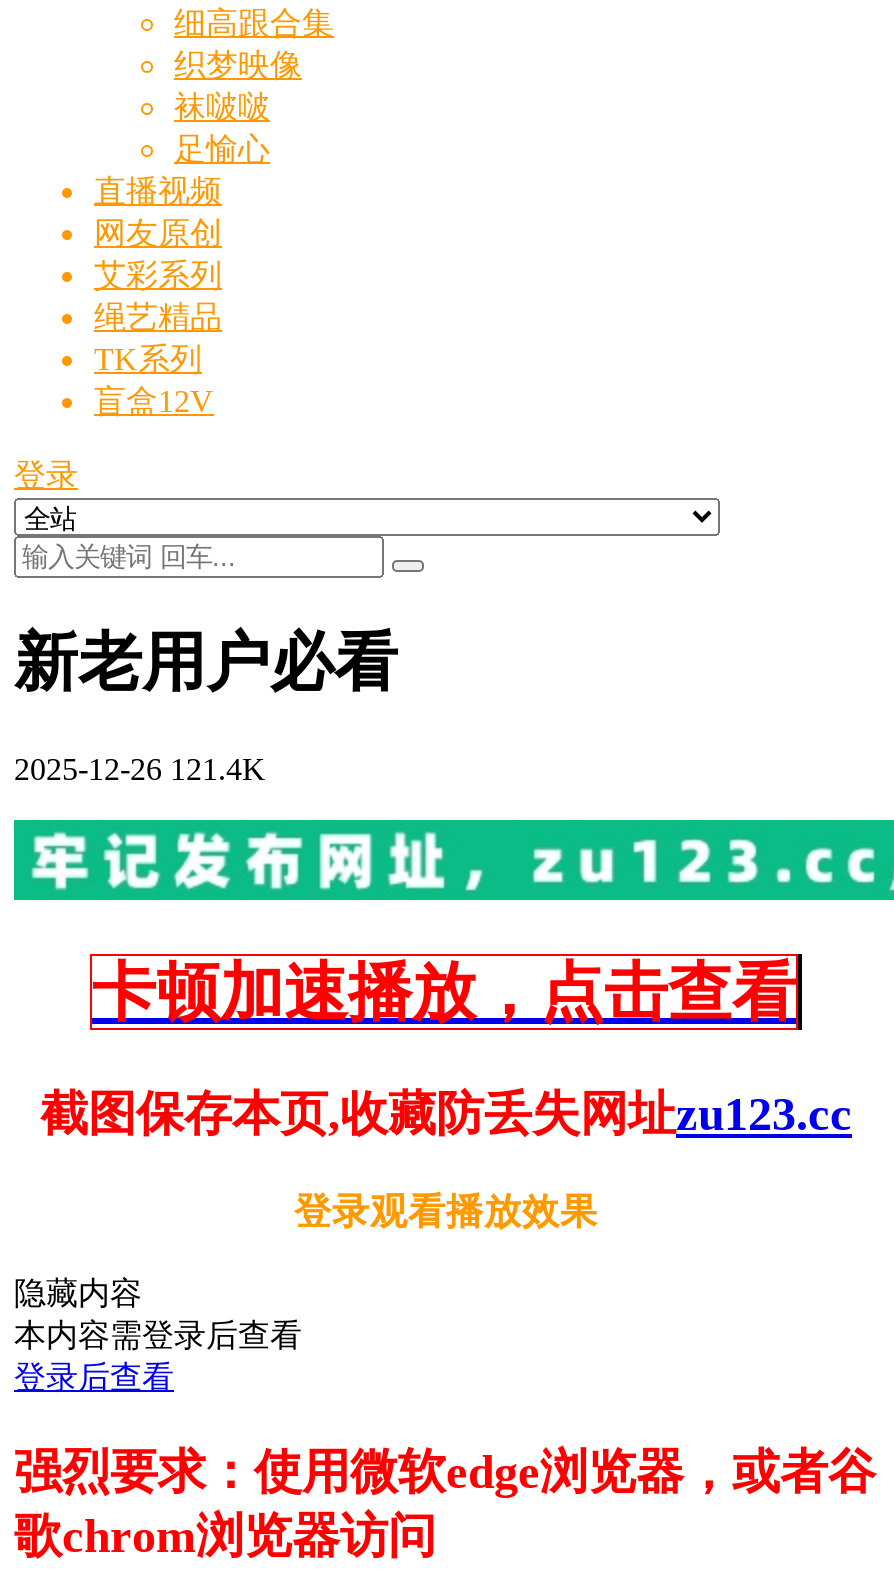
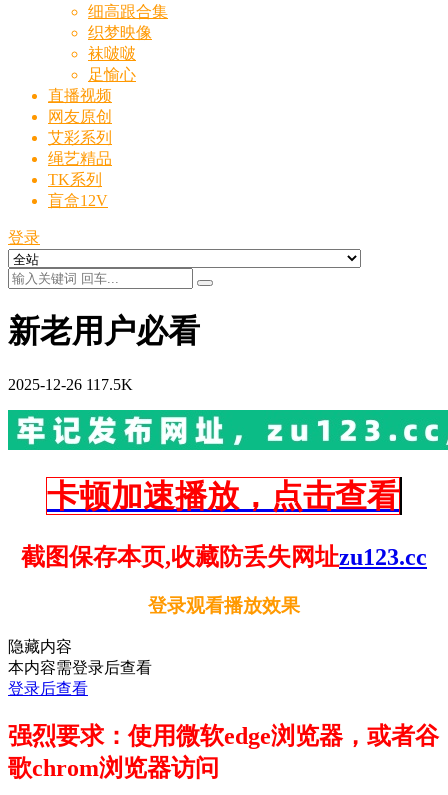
- 2025-12-26 121.4K
+ 2025-12-26 117.5K
